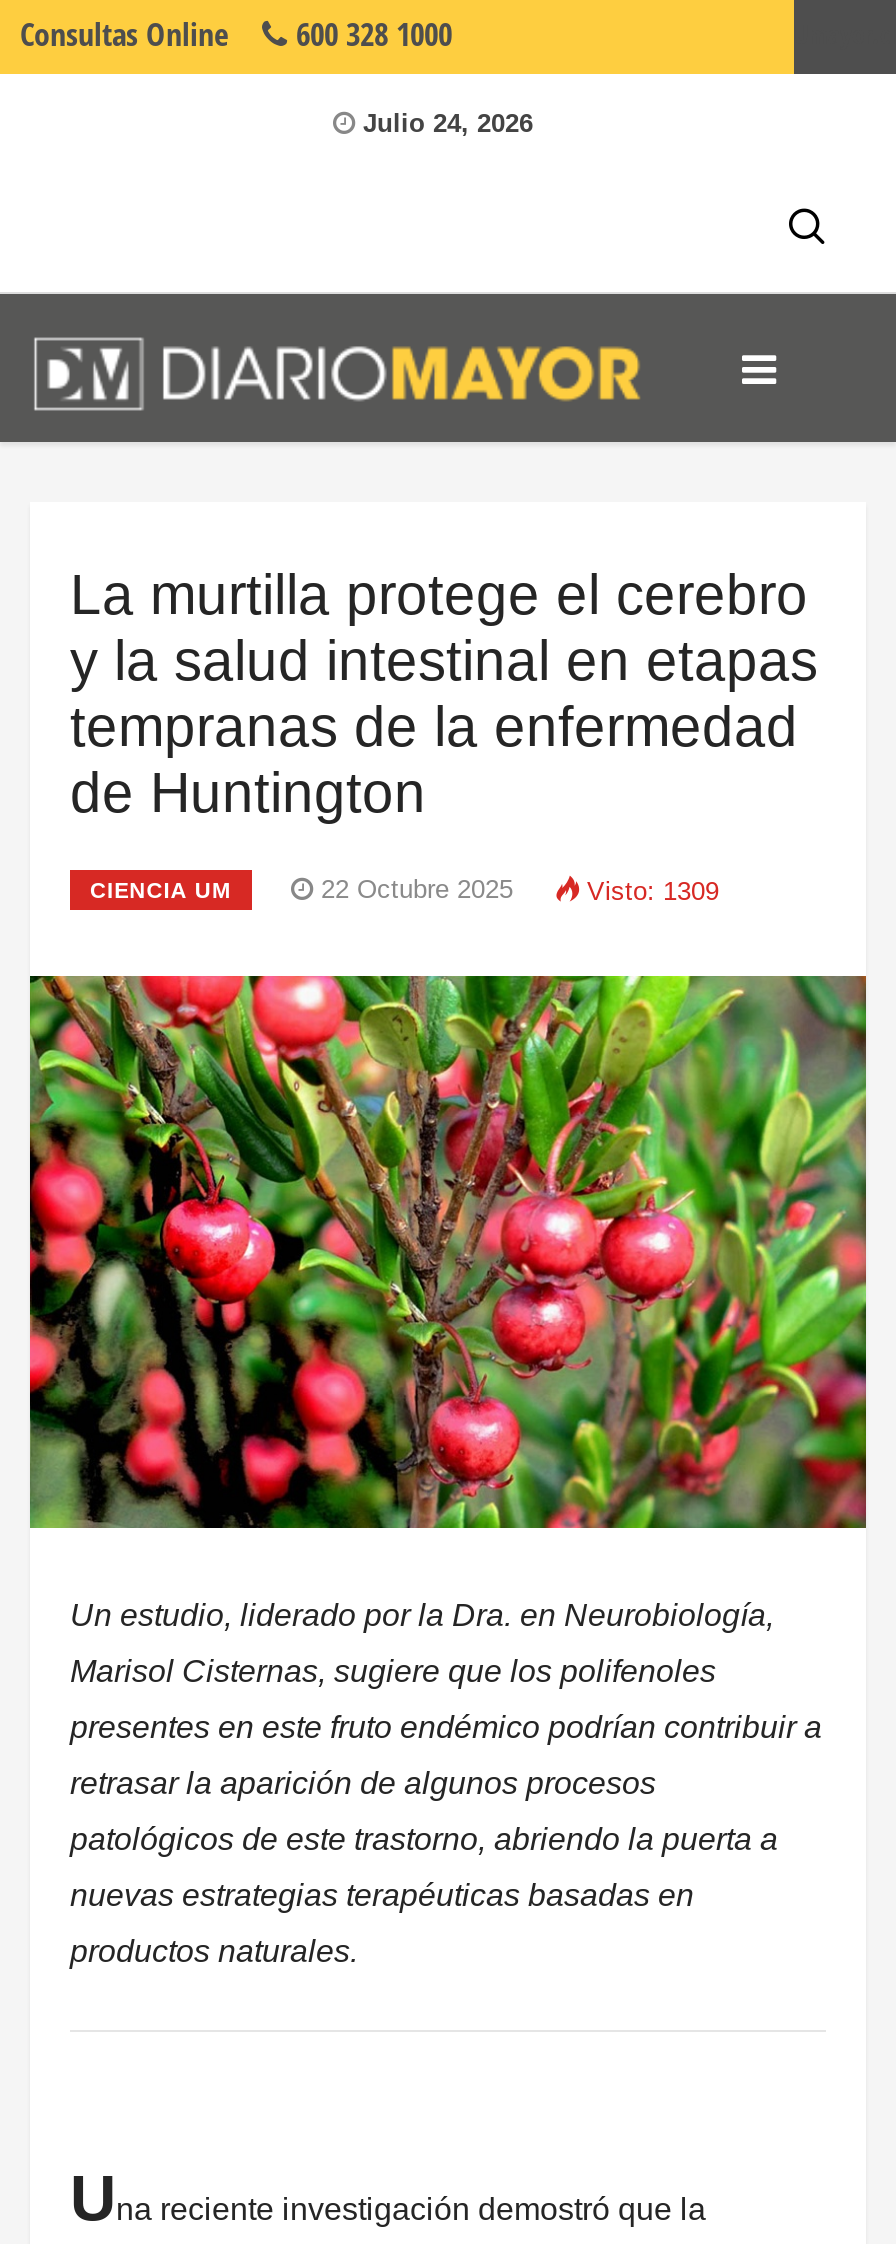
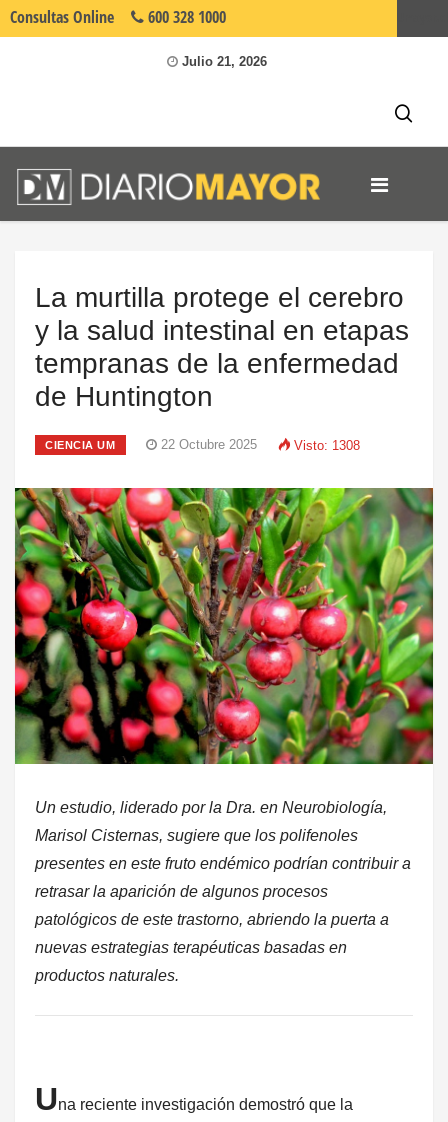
- Julio 24, 2026
+ Julio 21, 2026

- Visto: 1309
+ Visto: 1308
